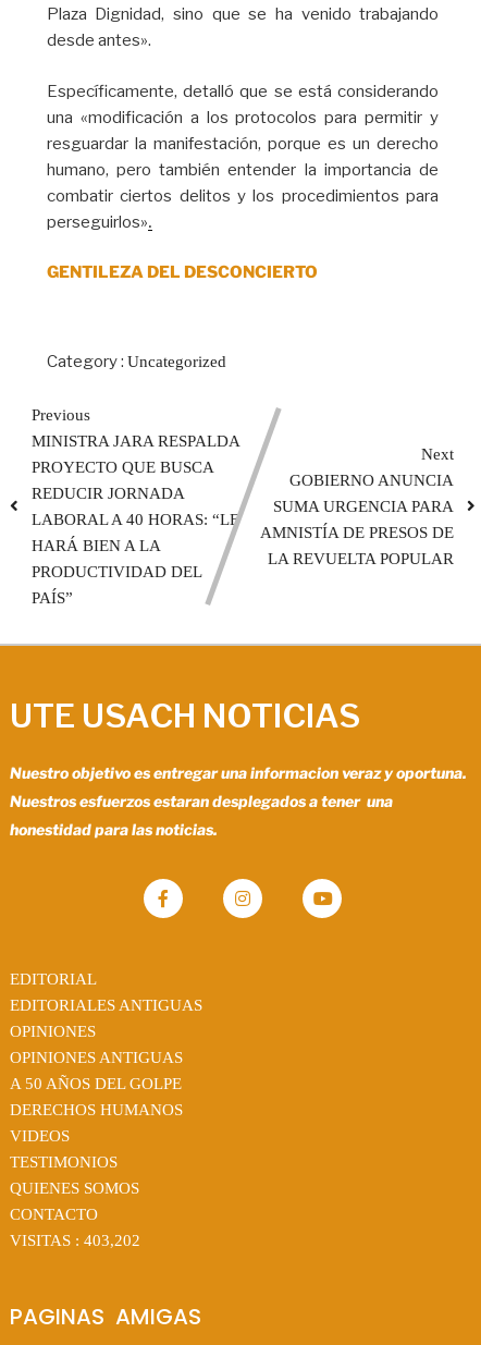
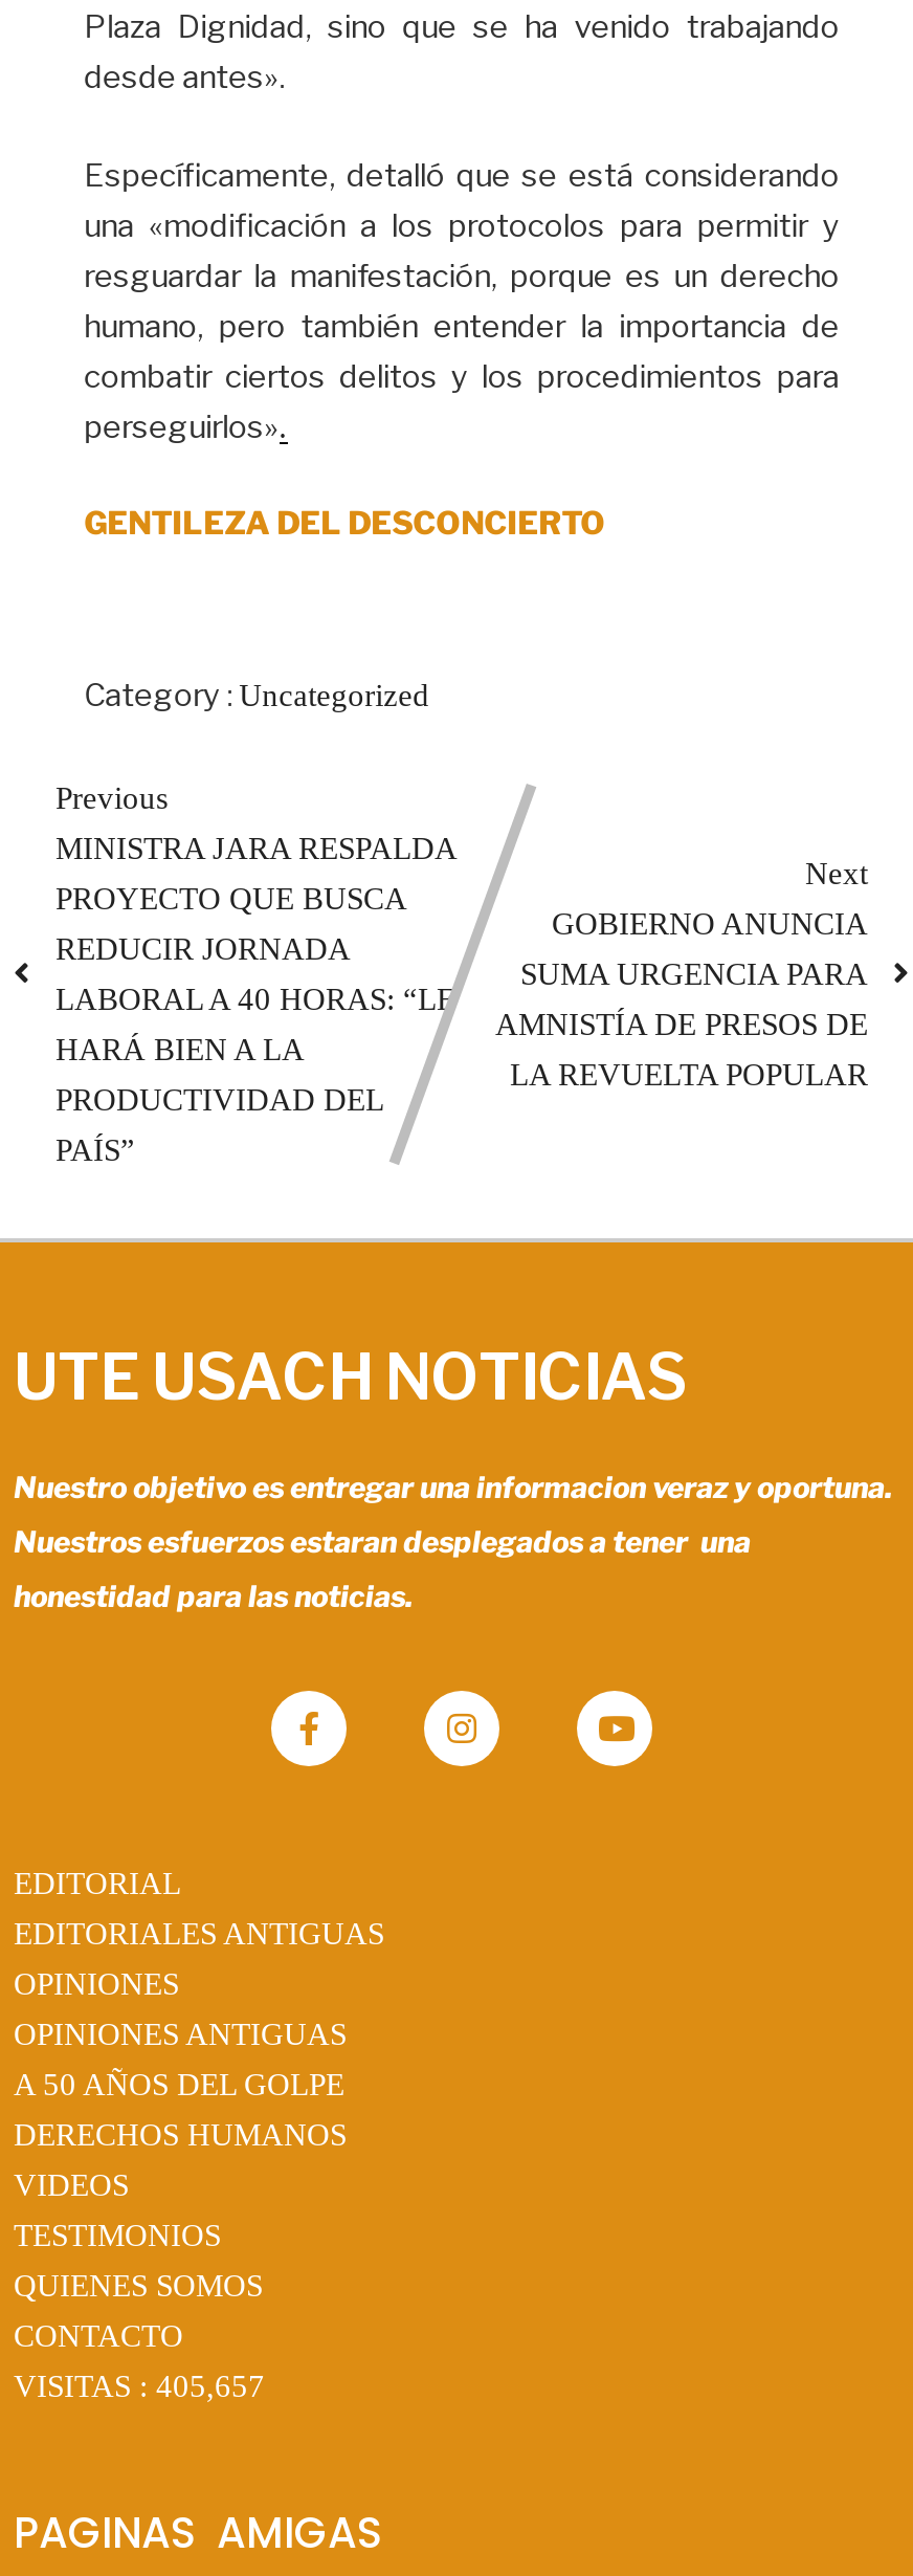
- VISITAS : 403,202
+ VISITAS : 405,657
